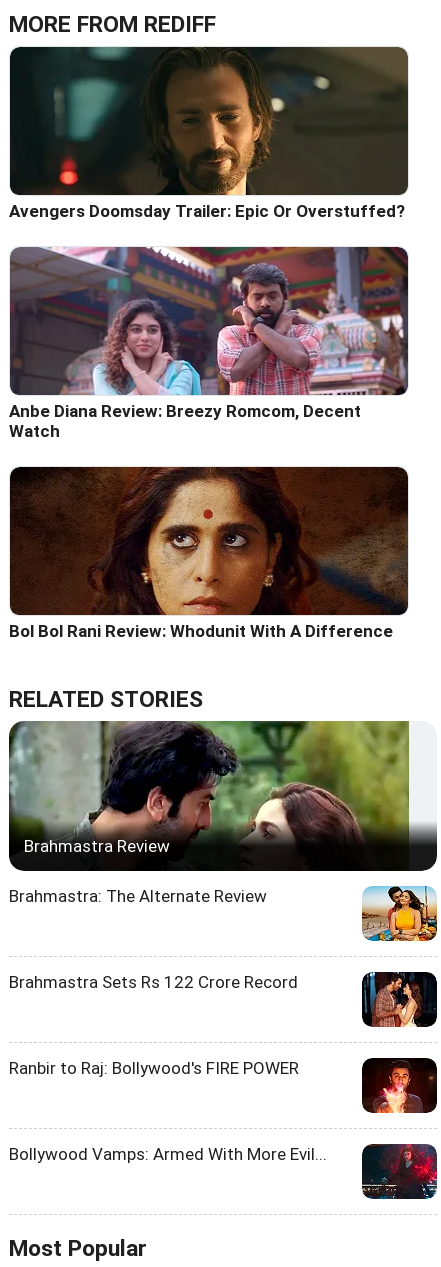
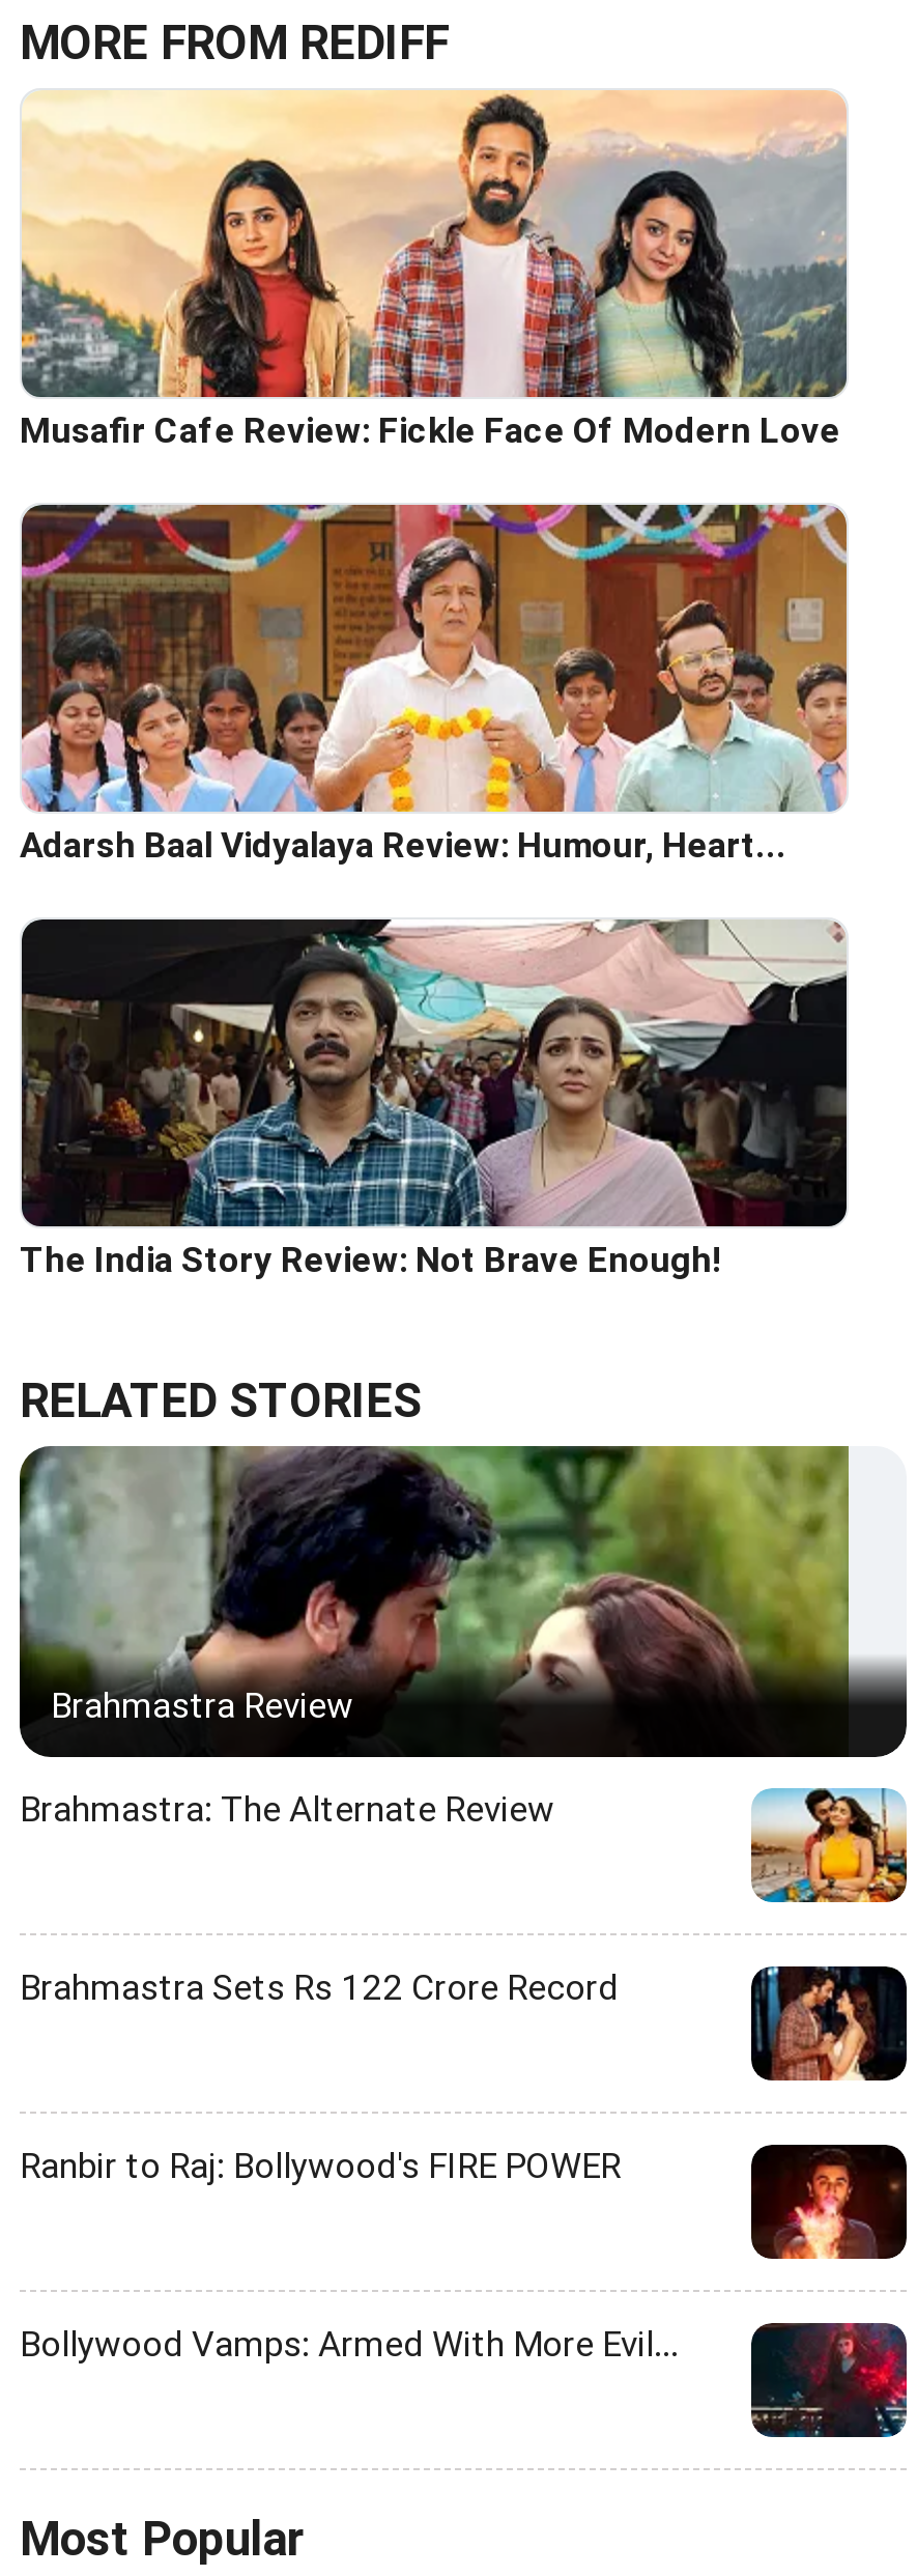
- [image]
- Avengers Doomsday Trailer: Epic Or Overstuffed?
+ [image]
+ Musafir Cafe Review: Fickle Face Of Modern Love

- [image]
- Anbe Diana Review: Breezy Romcom, Decent
- Watch
+ [image]
+ Adarsh Baal Vidyalaya Review: Humour, Heart...

- [image]
- Bol Bol Rani Review: Whodunit With A Difference
+ [image]
+ The India Story Review: Not Brave Enough!
